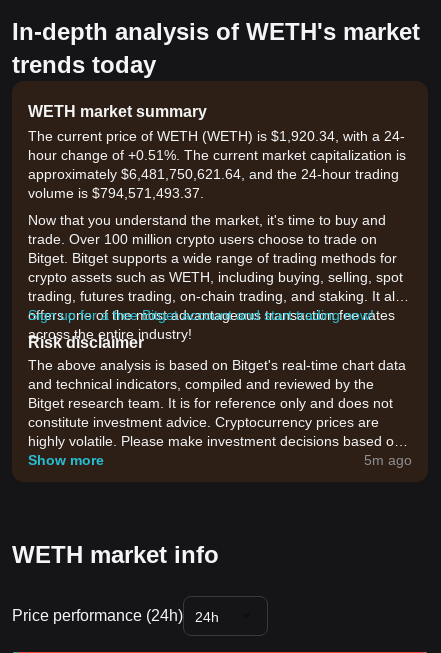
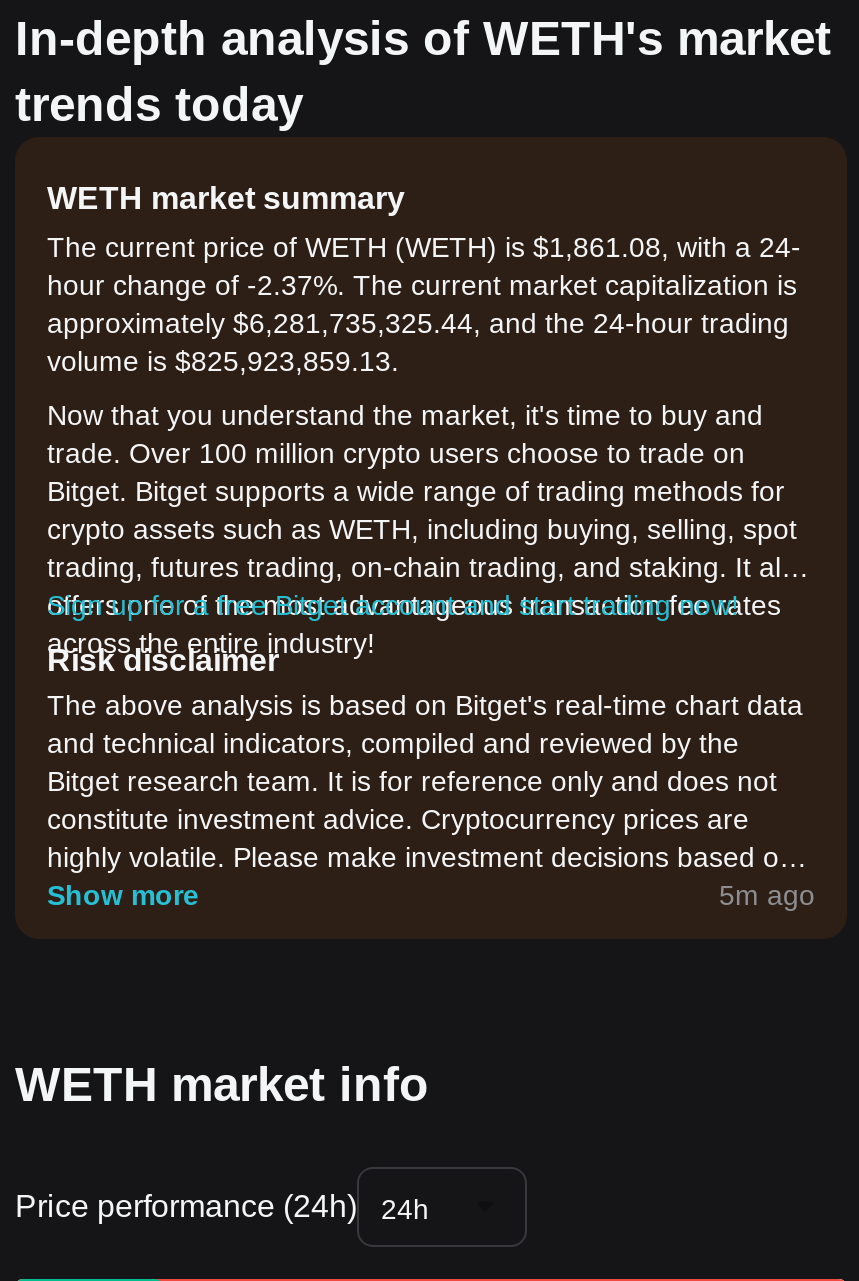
- The current price of WETH (WETH) is $1,920.34, with a 24-
+ The current price of WETH (WETH) is $1,861.08, with a 24-

- hour change of +0.51%. The current market capitalization is
+ hour change of -2.37%. The current market capitalization is

- approximately $6,481,750,621.64, and the 24-hour trading
+ approximately $6,281,735,325.44, and the 24-hour trading

- volume is $794,571,493.37.
+ volume is $825,923,859.13.
